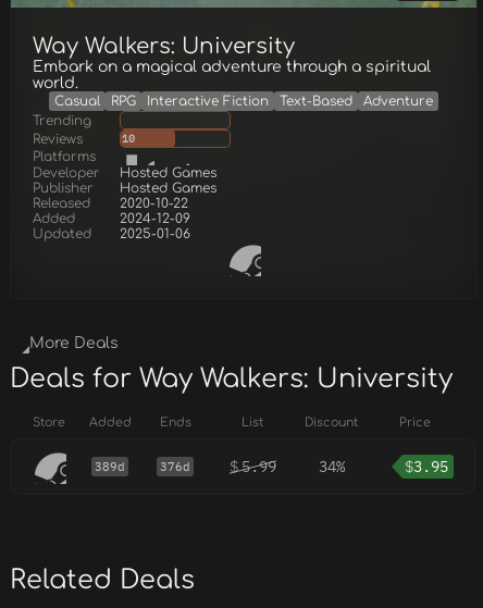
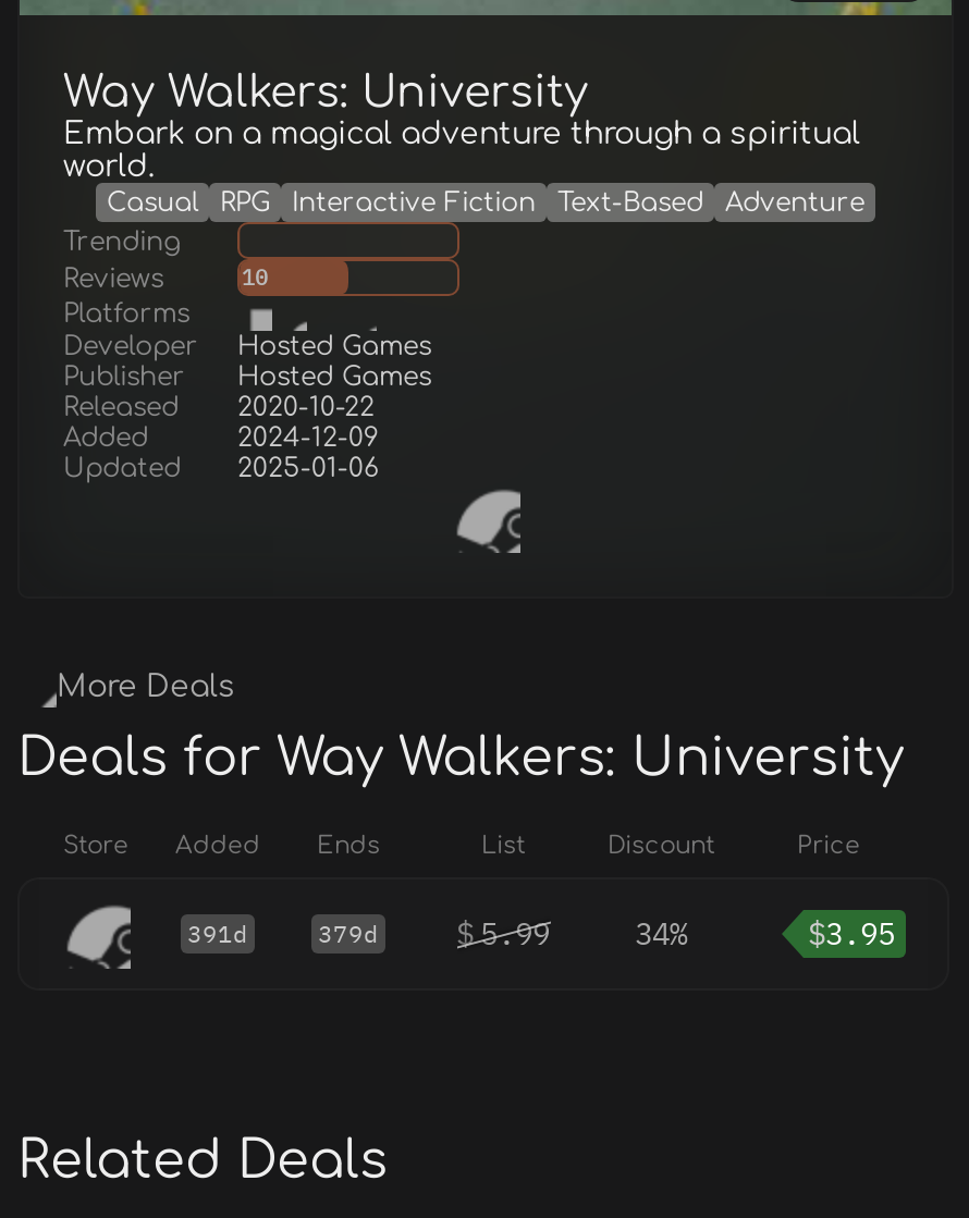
- 389d
- 376d
+ 391d
+ 379d
